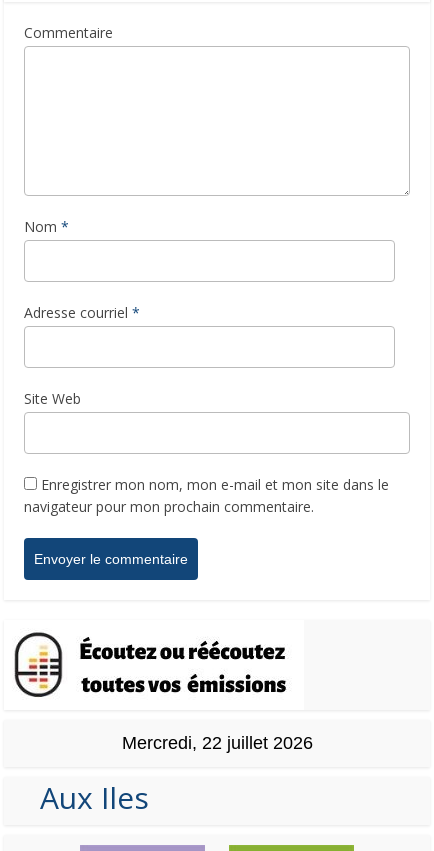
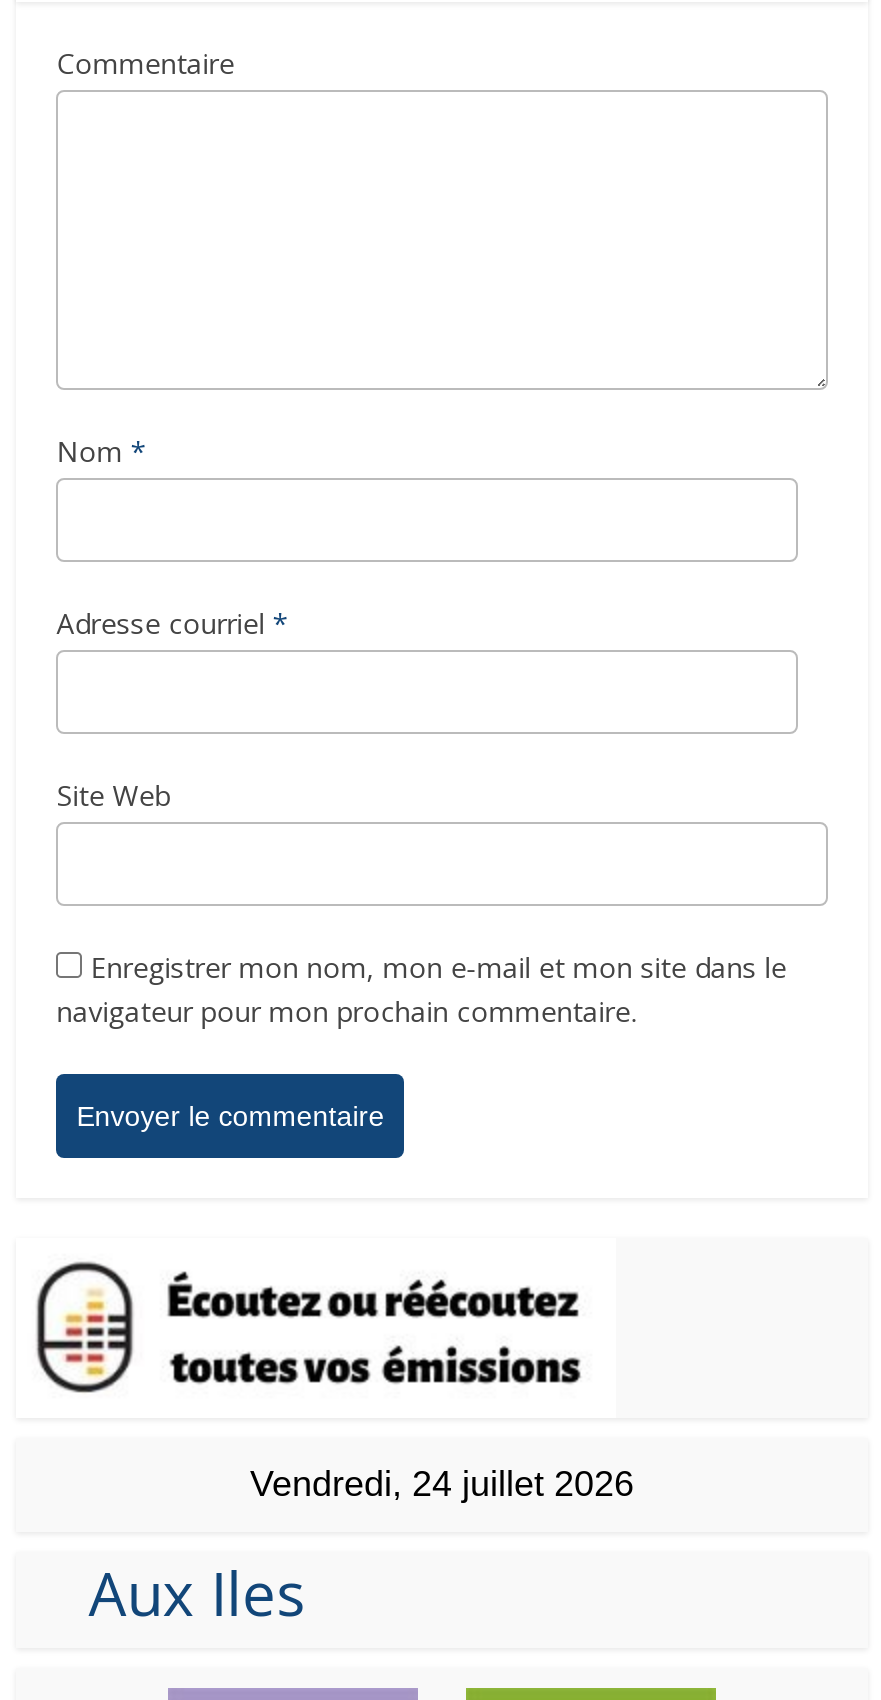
- Mercredi, 22 juillet 2026
+ Vendredi, 24 juillet 2026
